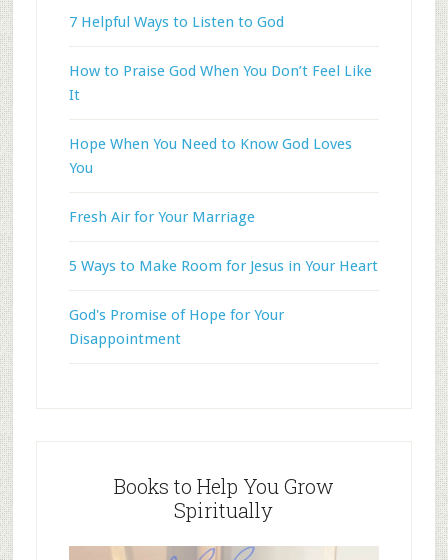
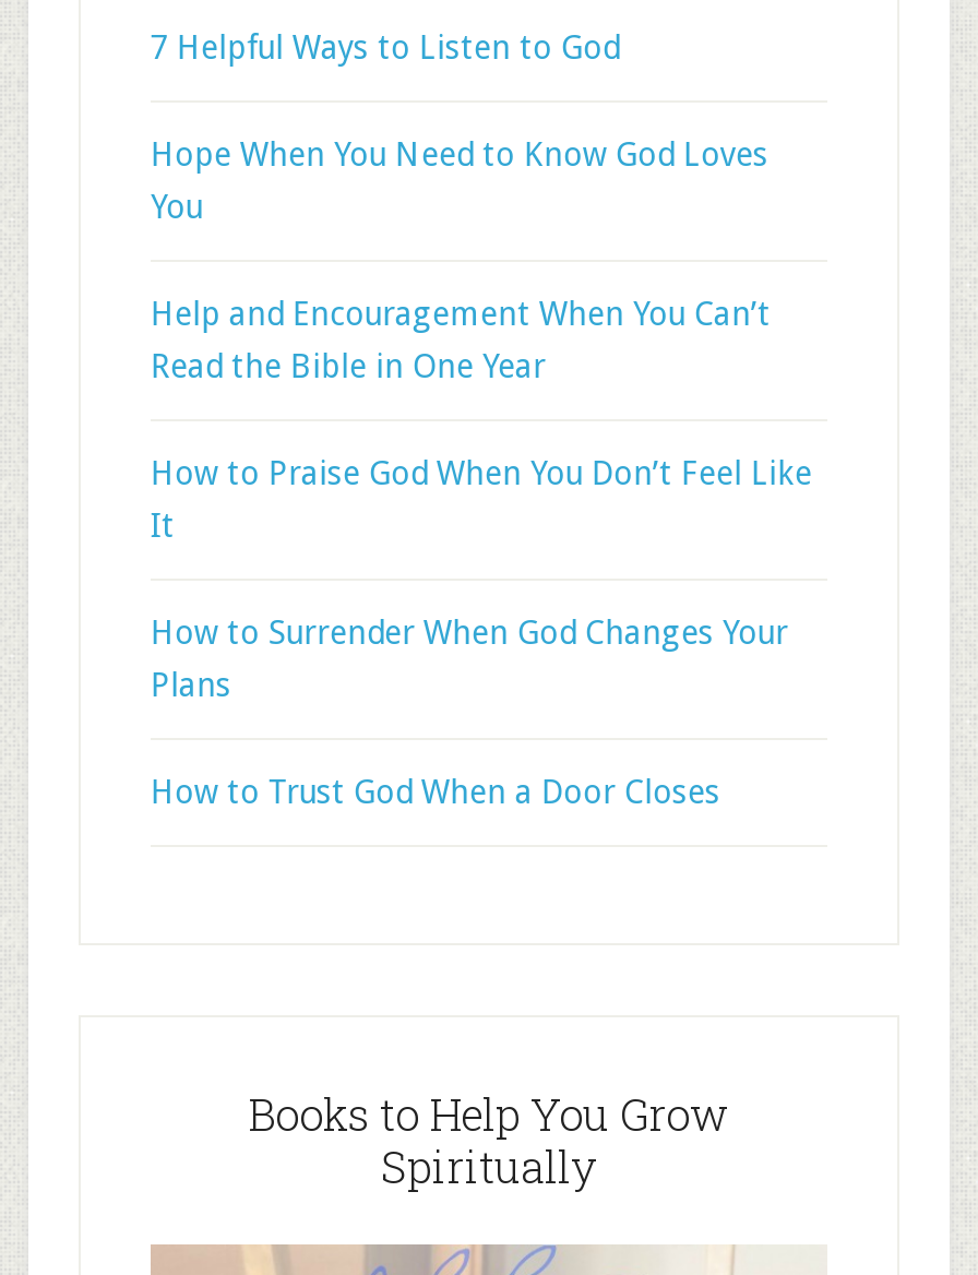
+ Help and Encouragement When You Can’t
+ Read the Bible in One Year

moved down: How to Praise God When You Don’t Feel Like | It

moved up: Hope When You Need to Know God Loves | You

- Fresh Air for Your Marriage
- 5 Ways to Make Room for Jesus in Your Heart
- God's Promise of Hope for Your
- Disappointment
+ How to Surrender When God Changes Your
+ Plans
+ How to Trust God When a Door Closes
